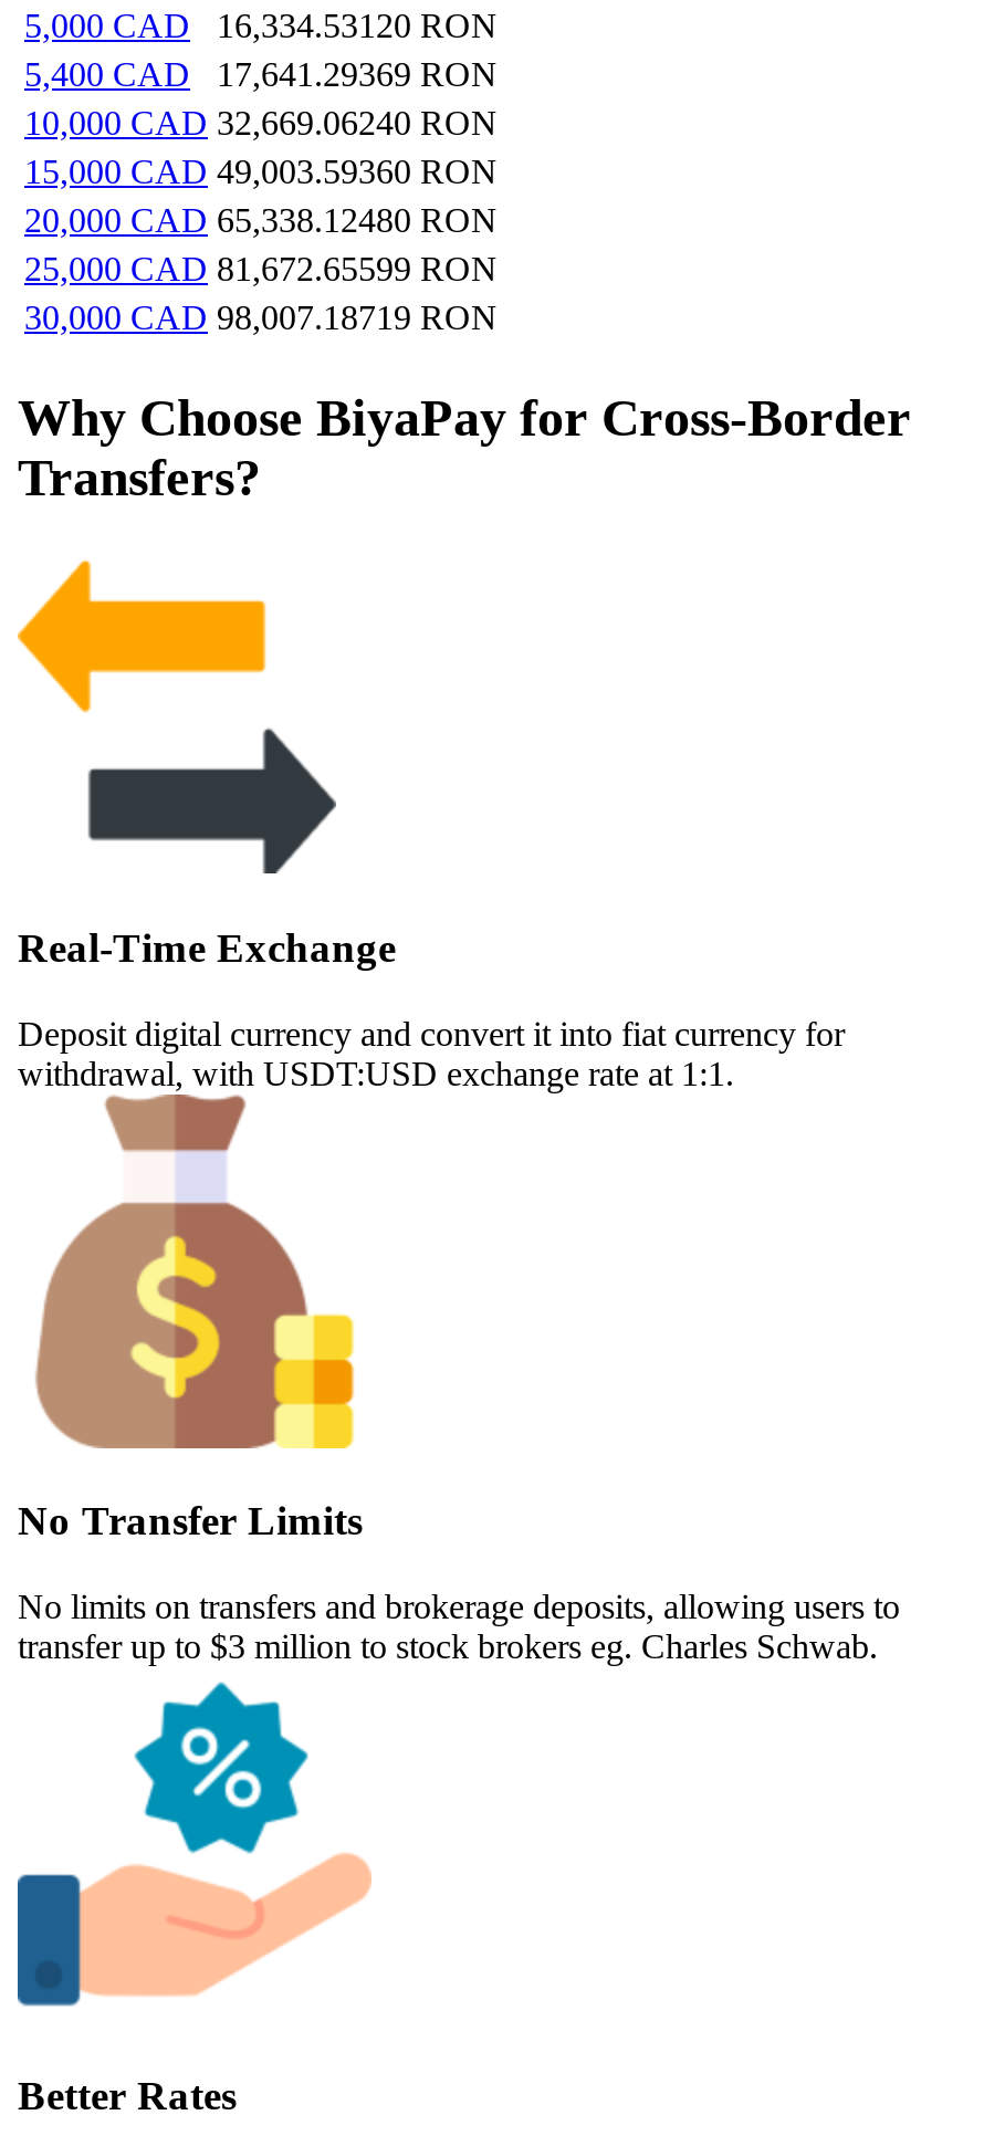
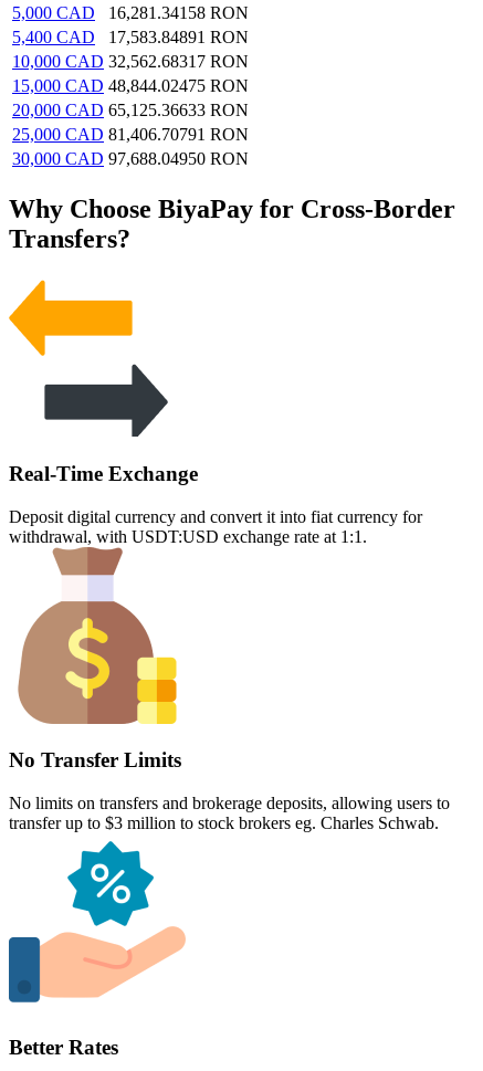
- 5,000 CAD 16,334.53120 RON
+ 5,000 CAD 16,281.34158 RON

- 5,400 CAD 17,641.29369 RON
+ 5,400 CAD 17,583.84891 RON

- 10,000 CAD 32,669.06240 RON
+ 10,000 CAD 32,562.68317 RON

- 15,000 CAD 49,003.59360 RON
+ 15,000 CAD 48,844.02475 RON

- 20,000 CAD 65,338.12480 RON
+ 20,000 CAD 65,125.36633 RON

- 25,000 CAD 81,672.65599 RON
+ 25,000 CAD 81,406.70791 RON

- 30,000 CAD 98,007.18719 RON
+ 30,000 CAD 97,688.04950 RON
